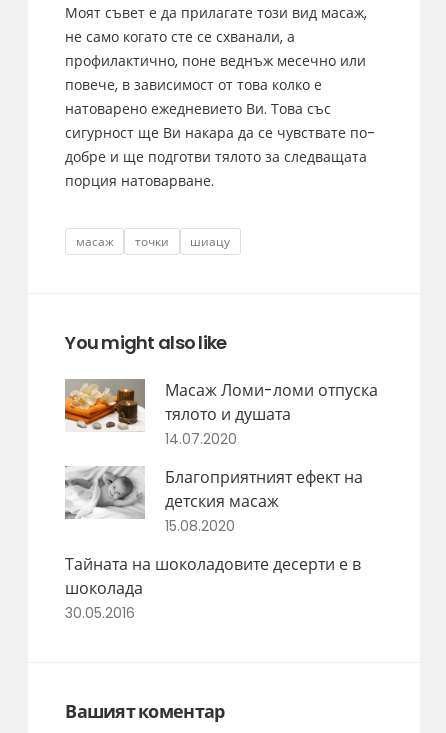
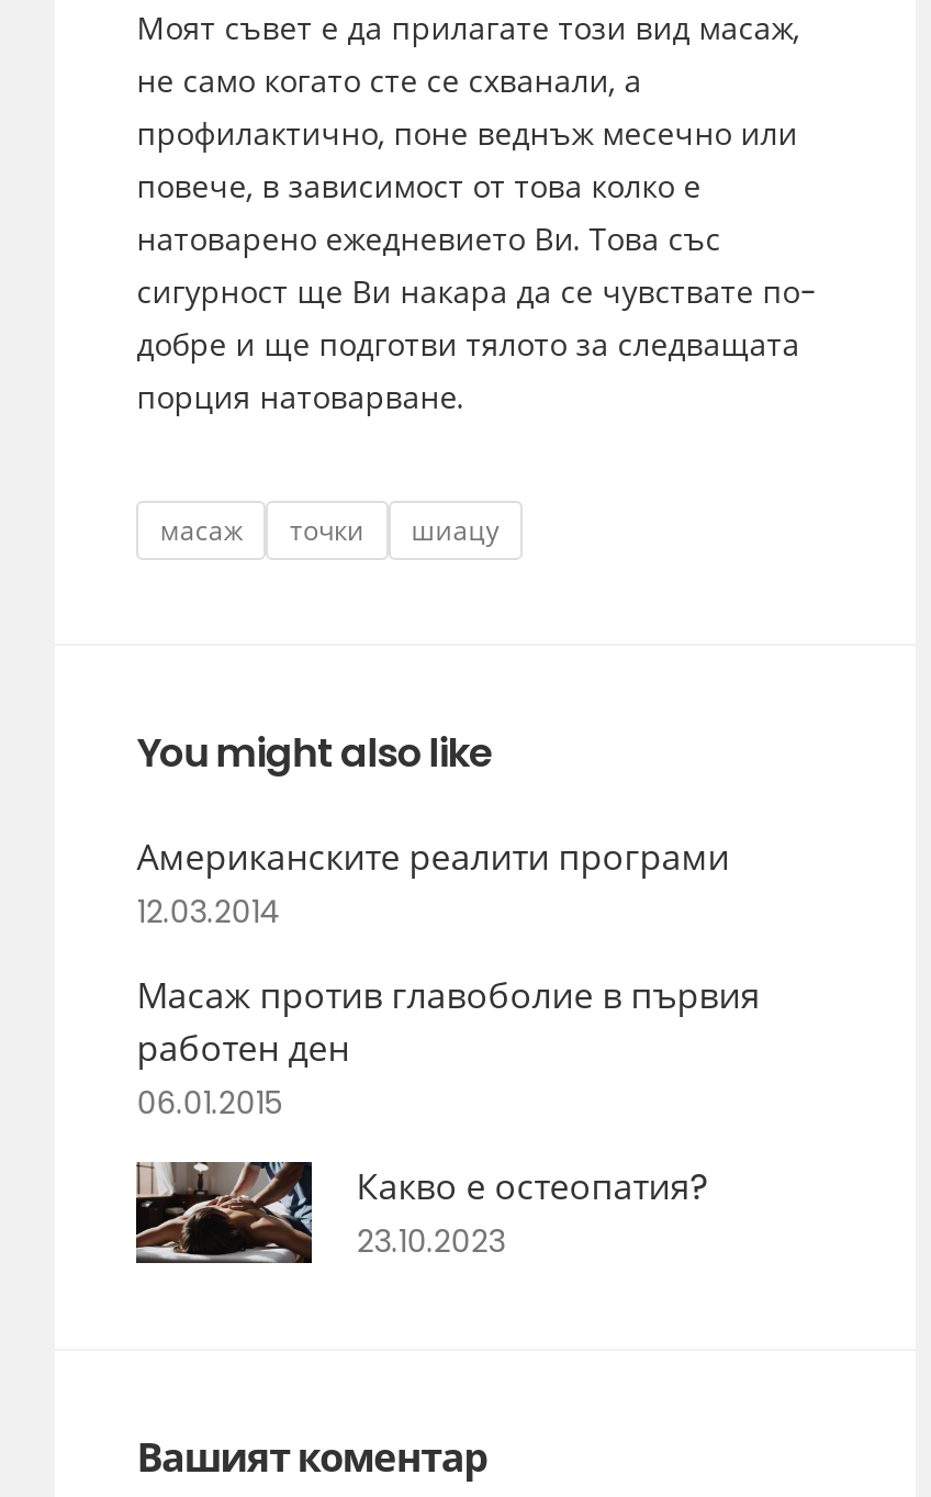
- Масаж Ломи-ломи отпуска
- тялото и душата
- 14.07.2020
+ Американските реалити програми
+ 12.03.2014

- Благоприятният ефект на
- детския масаж
- 15.08.2020
+ Масаж против главоболие в първия
+ работен ден
+ 06.01.2015

- Тайната на шоколадовите десерти е в
- шоколада
- 30.05.2016
+ Какво е остеопатия?
+ 23.10.2023
